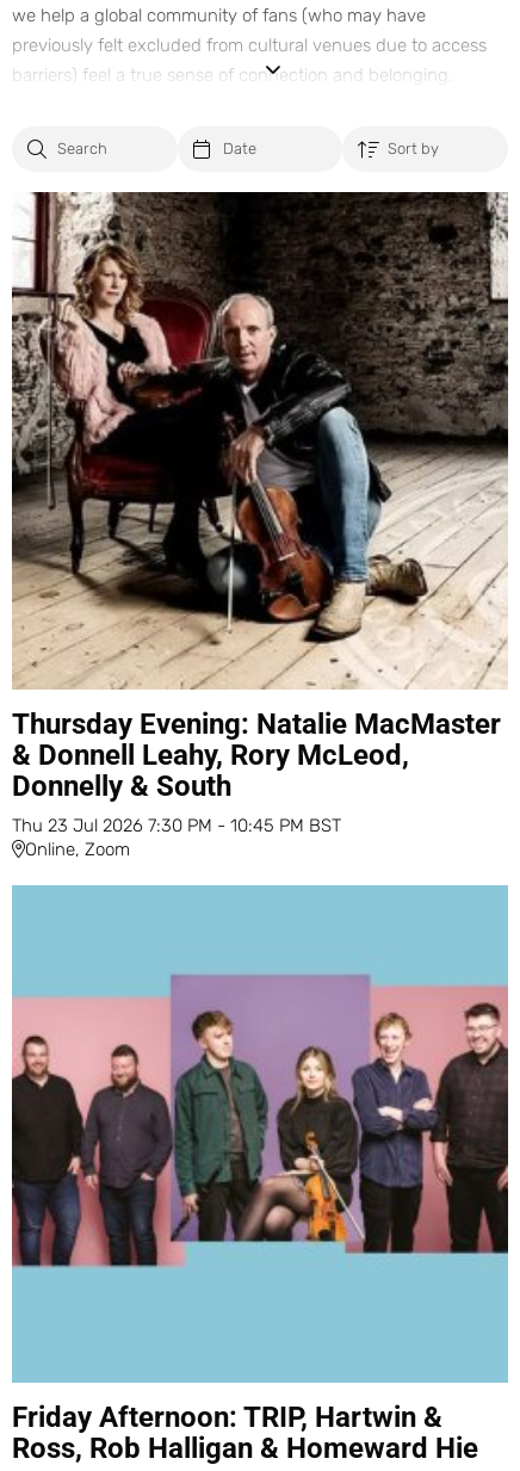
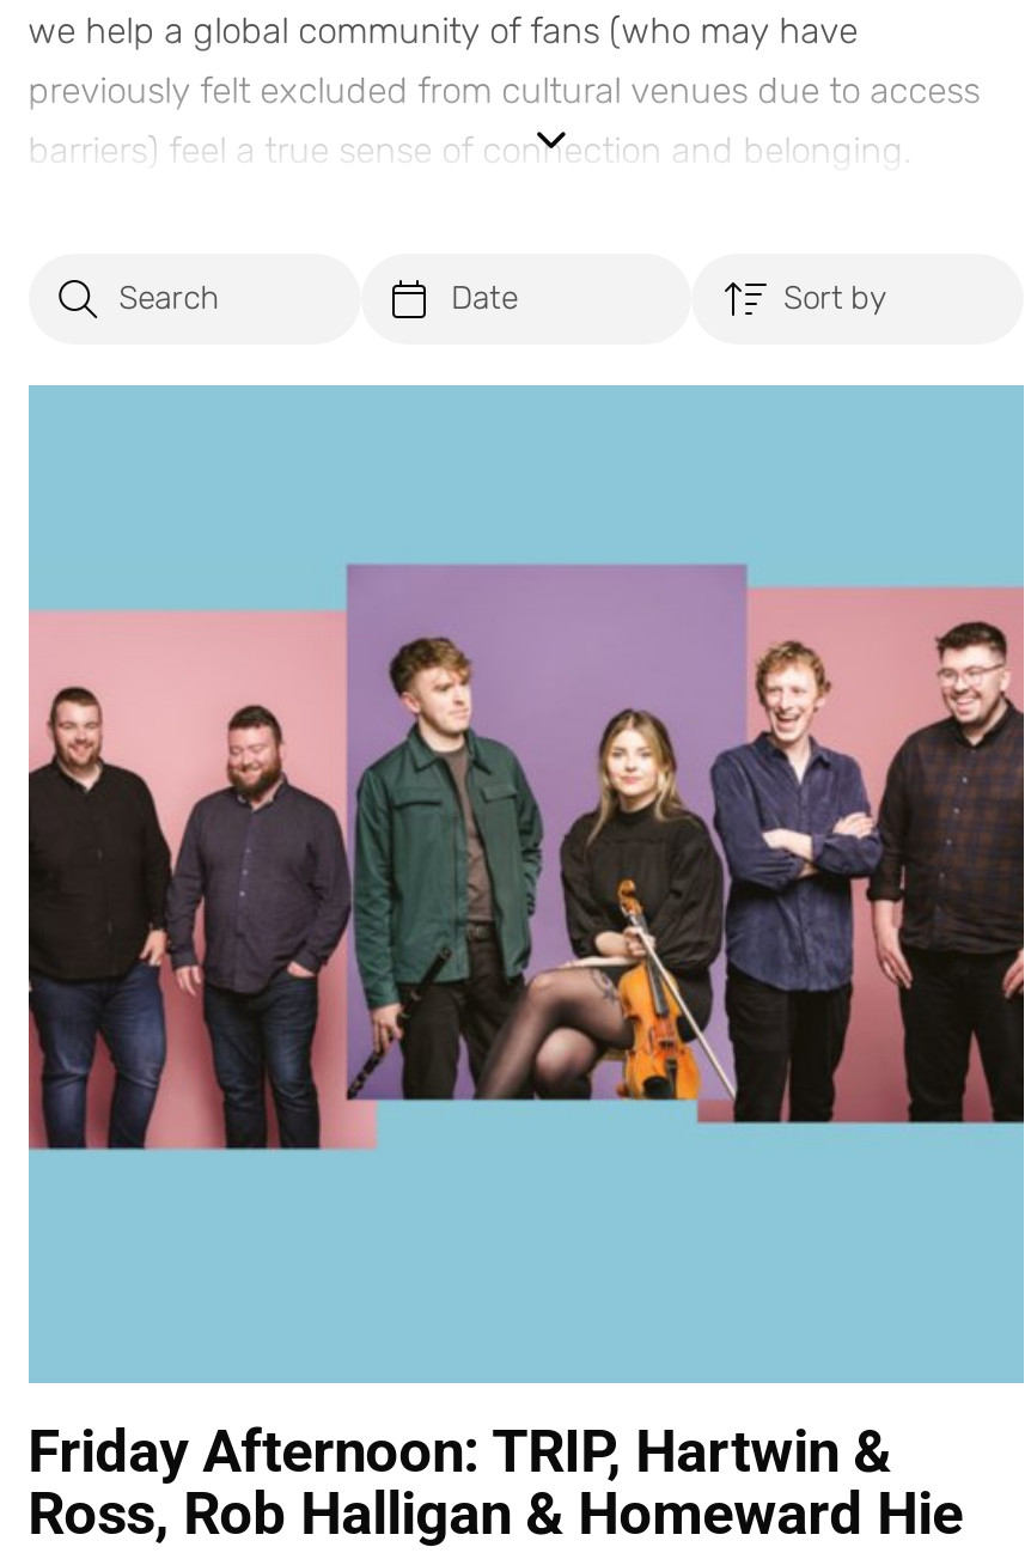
- [image]
- Thursday Evening: Natalie MacMaster
- & Donnell Leahy, Rory McLeod,
- Donnelly & South
- Thu 23 Jul 2026 7:30 PM - 10:45 PM BST
- Online, Zoom
